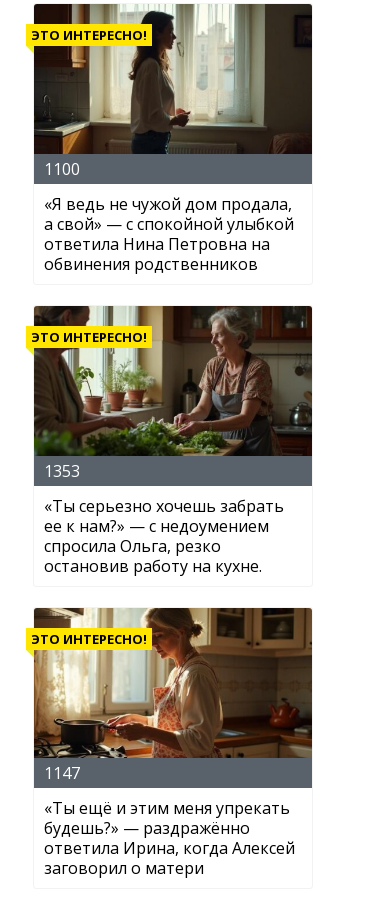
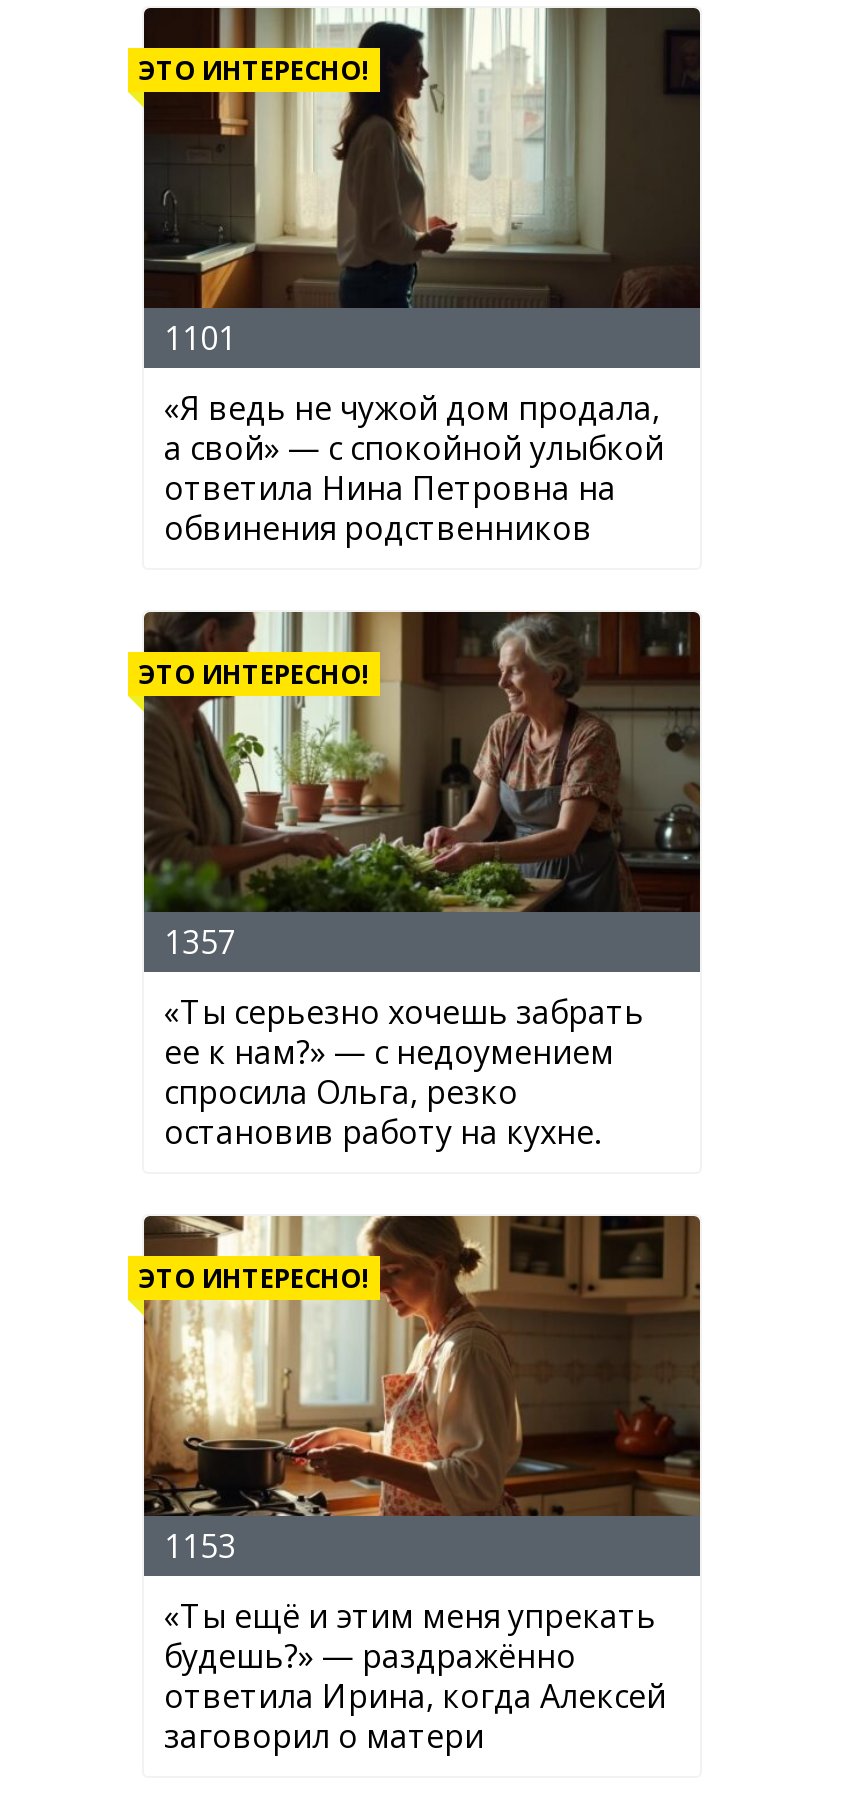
- 1100
+ 1101

- 1353
+ 1357

- 1147
+ 1153
